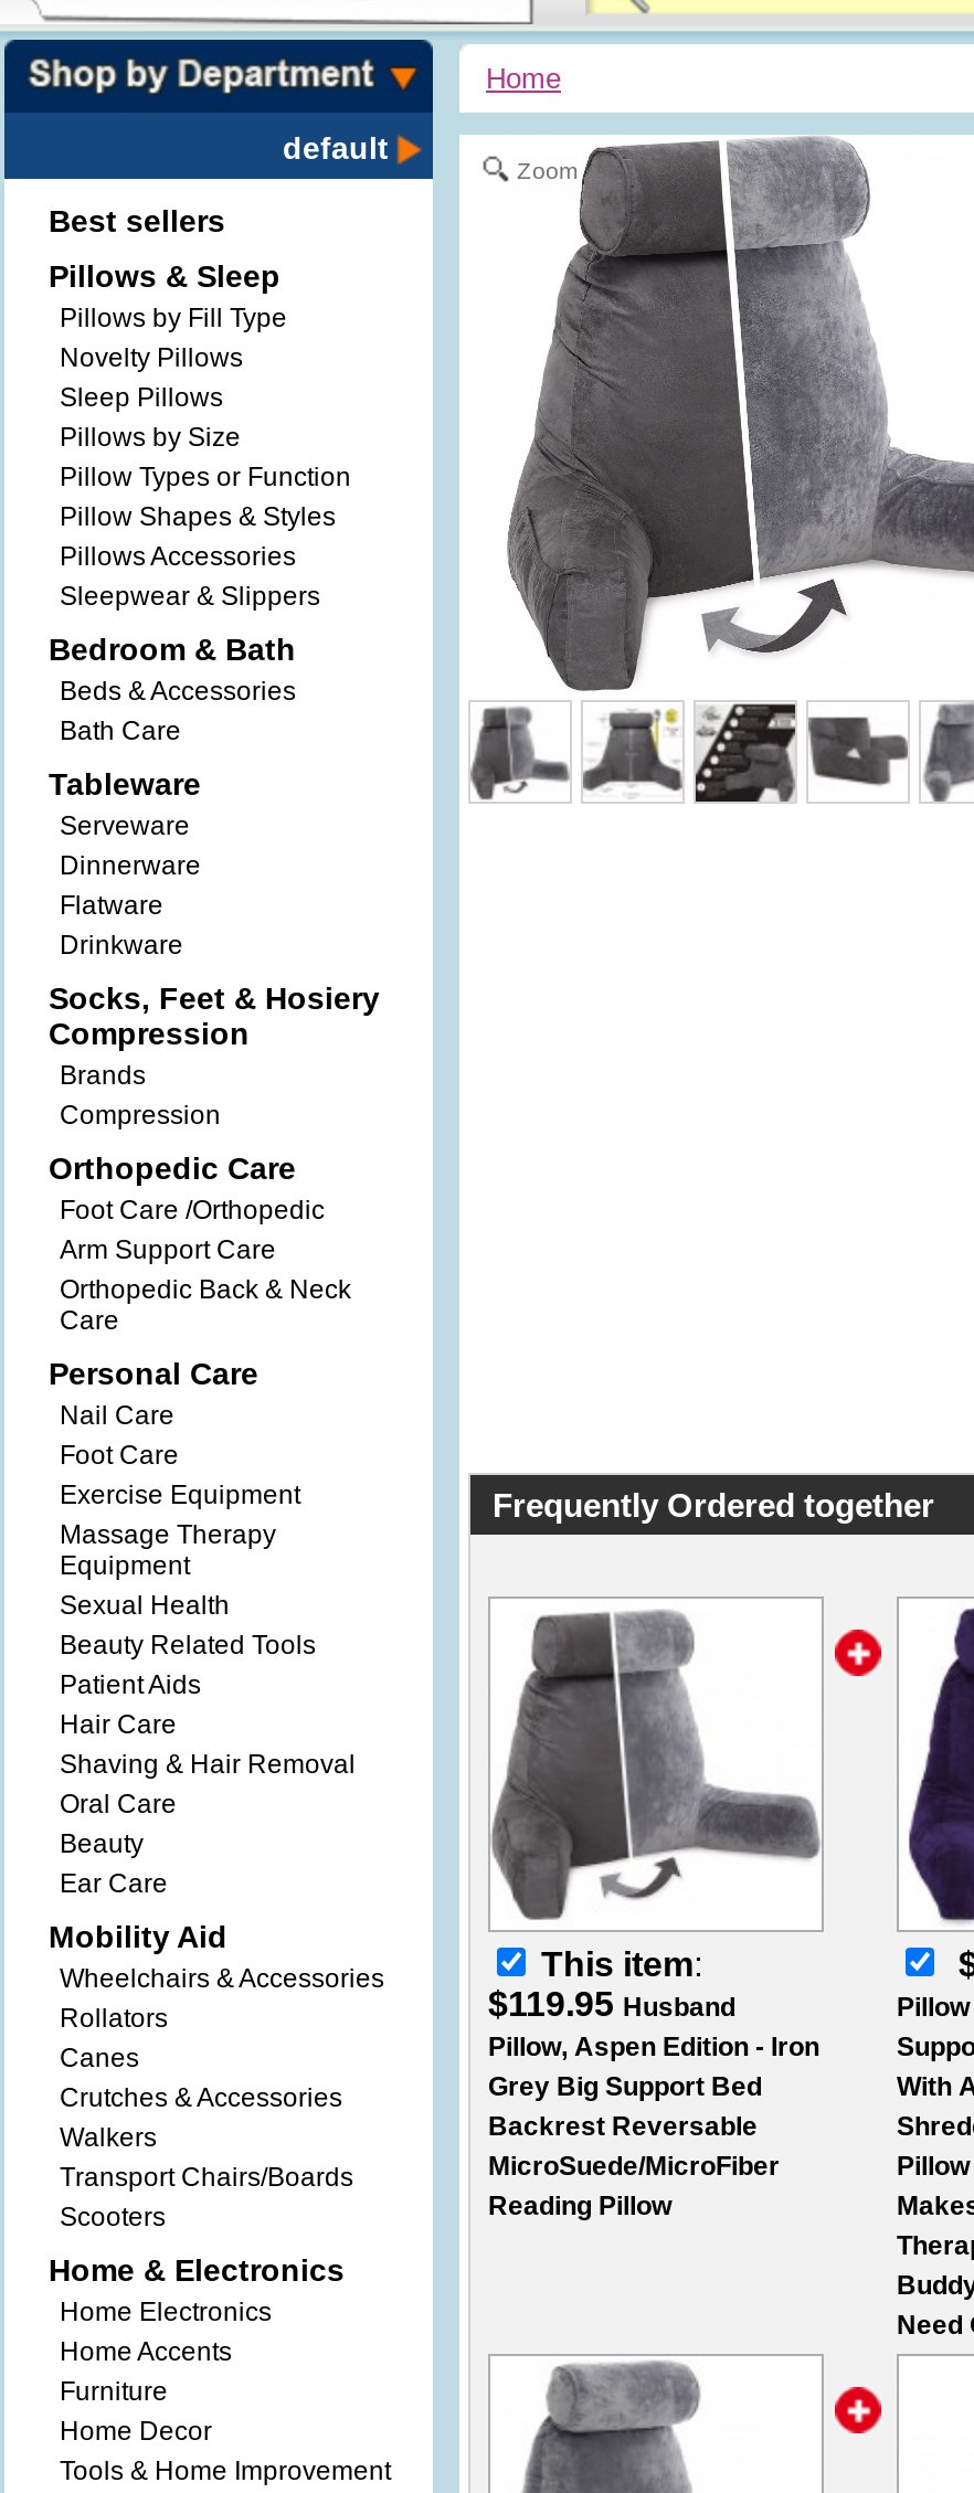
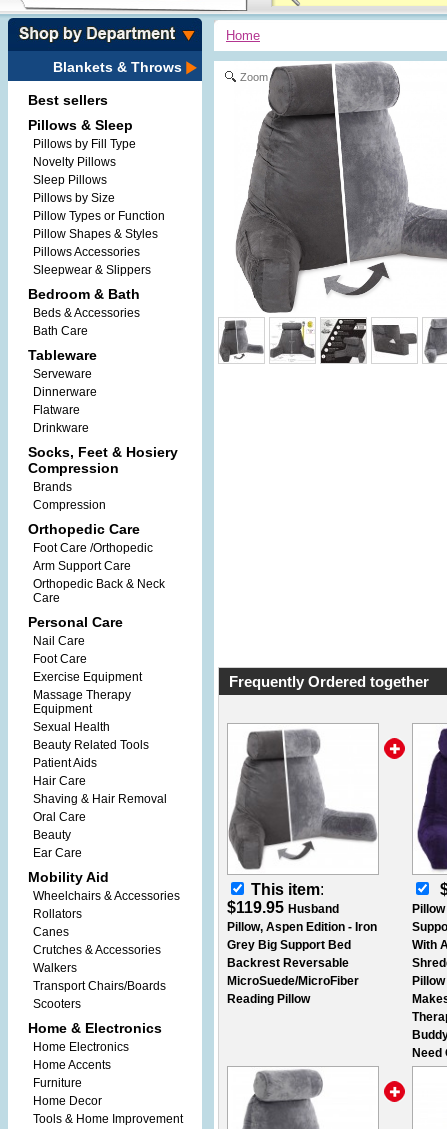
- default
+ Blankets & Throws
